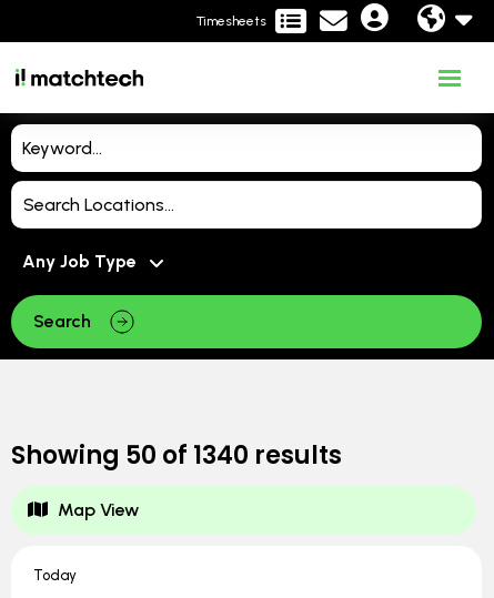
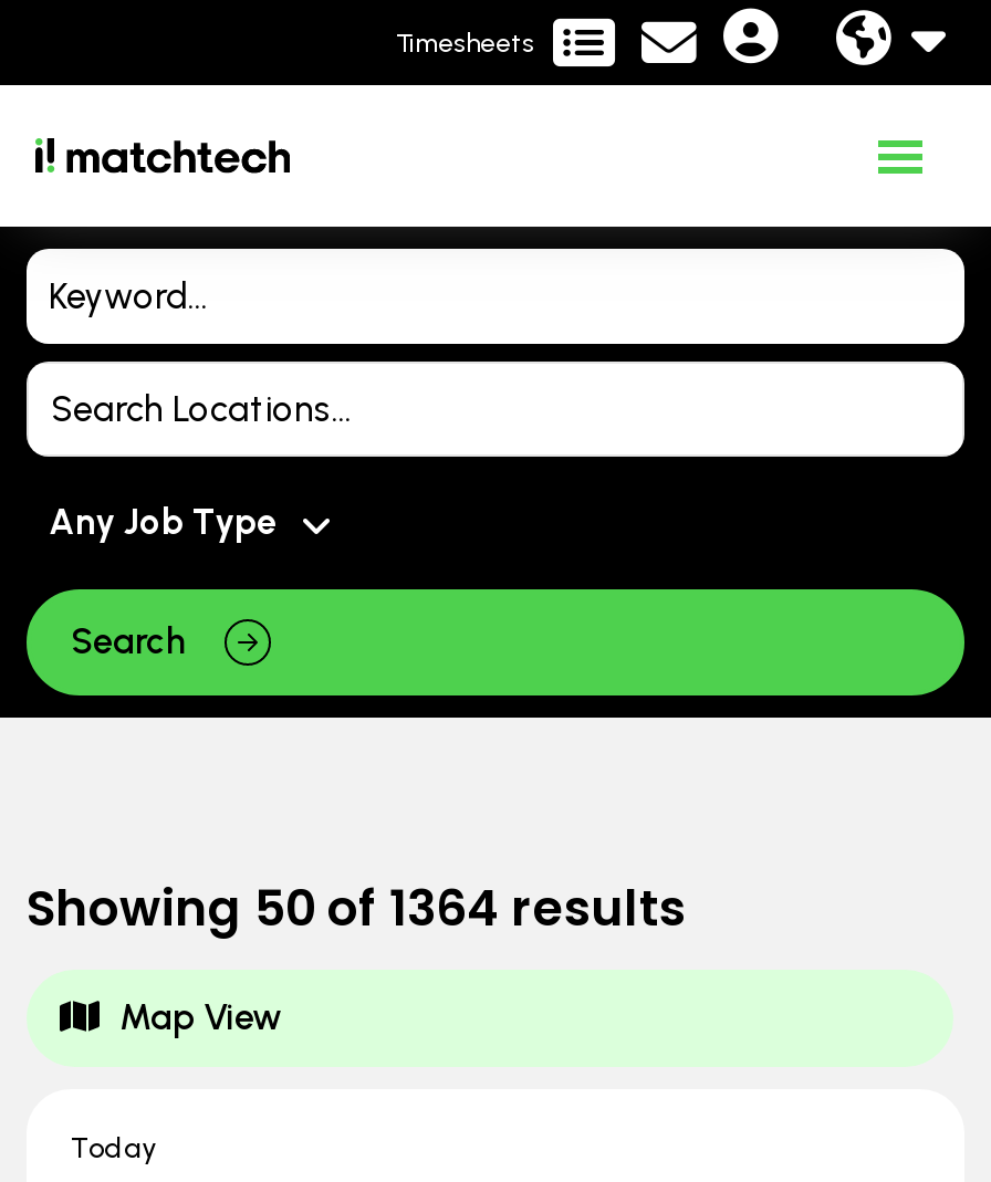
- Showing 50 of 1340 results
+ Showing 50 of 1364 results
